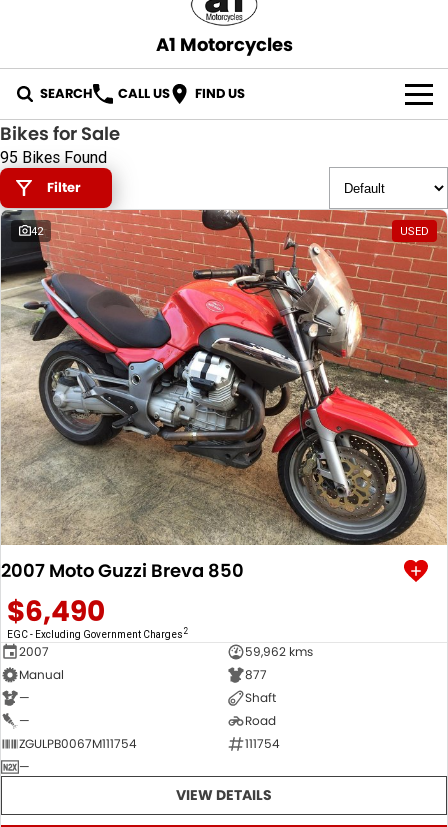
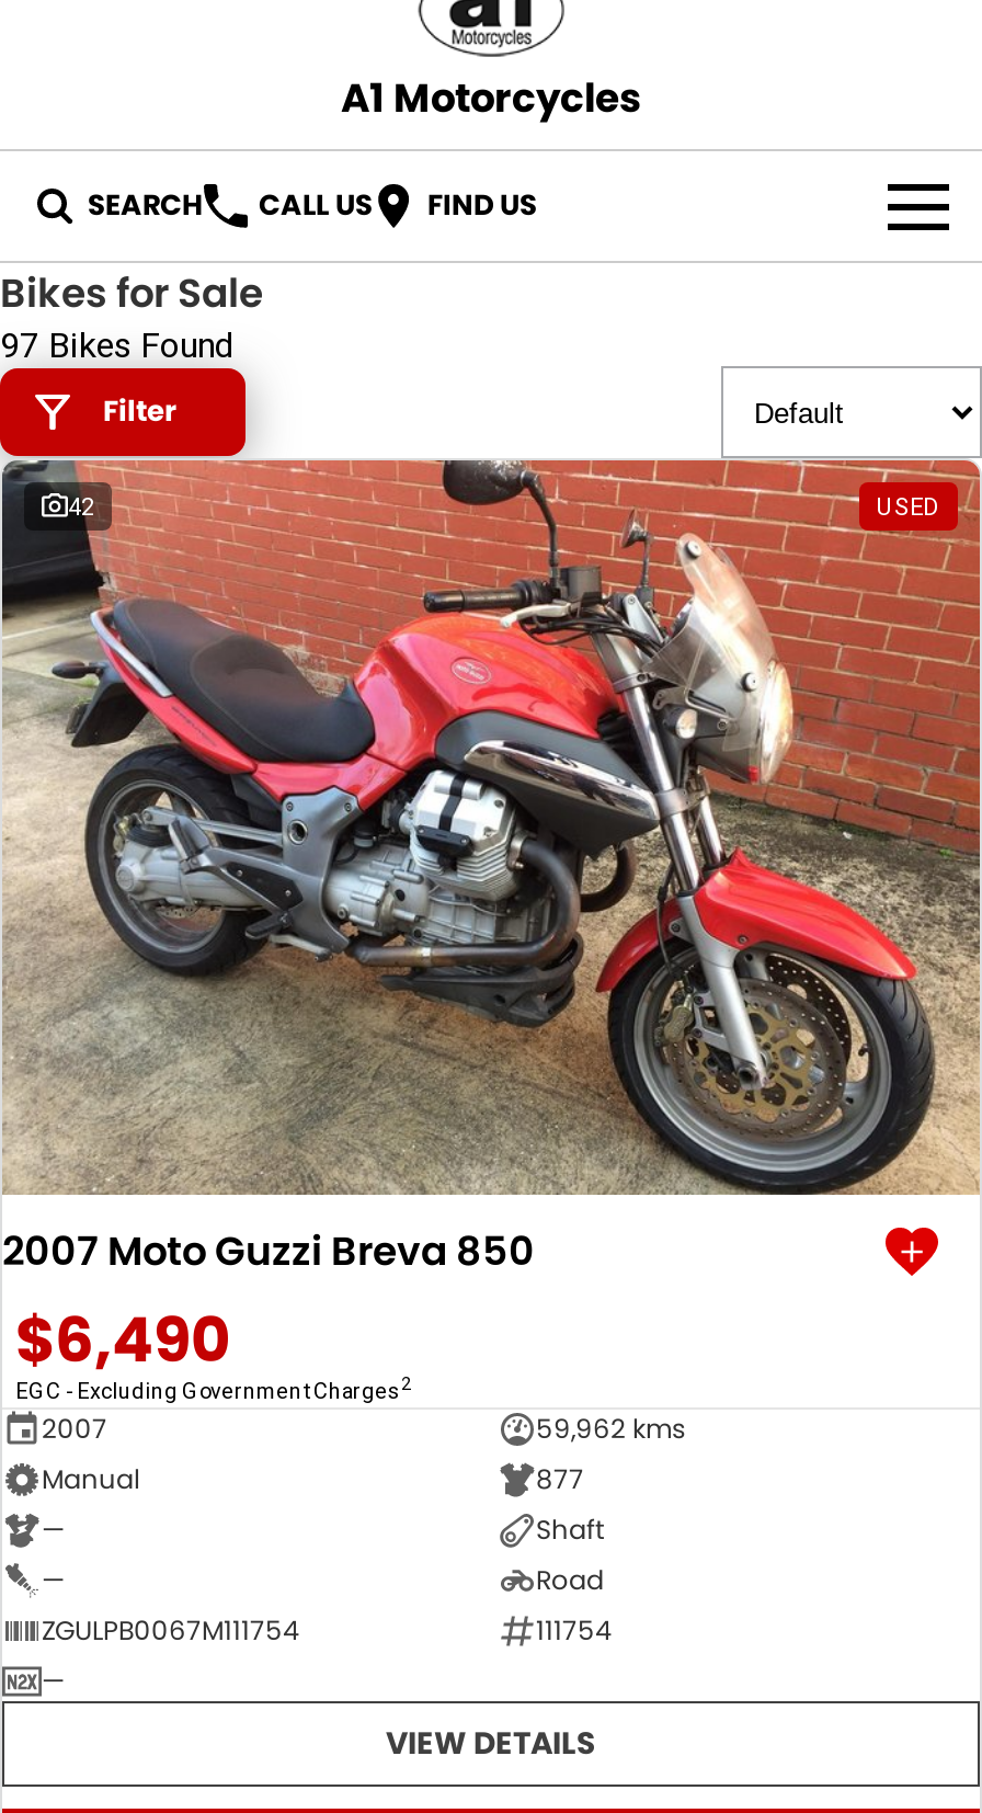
- 95 Bikes Found
+ 97 Bikes Found
